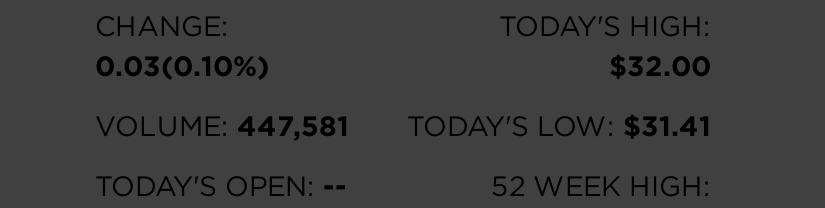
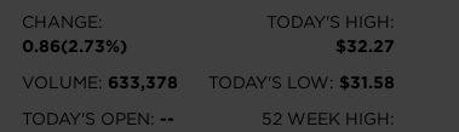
- 0.03(0.10%)
+ 0.86(2.73%)

- $32.00
+ $32.27

- VOLUME: 447,581
+ VOLUME: 633,378

- TODAY'S LOW: $31.41
+ TODAY'S LOW: $31.58
